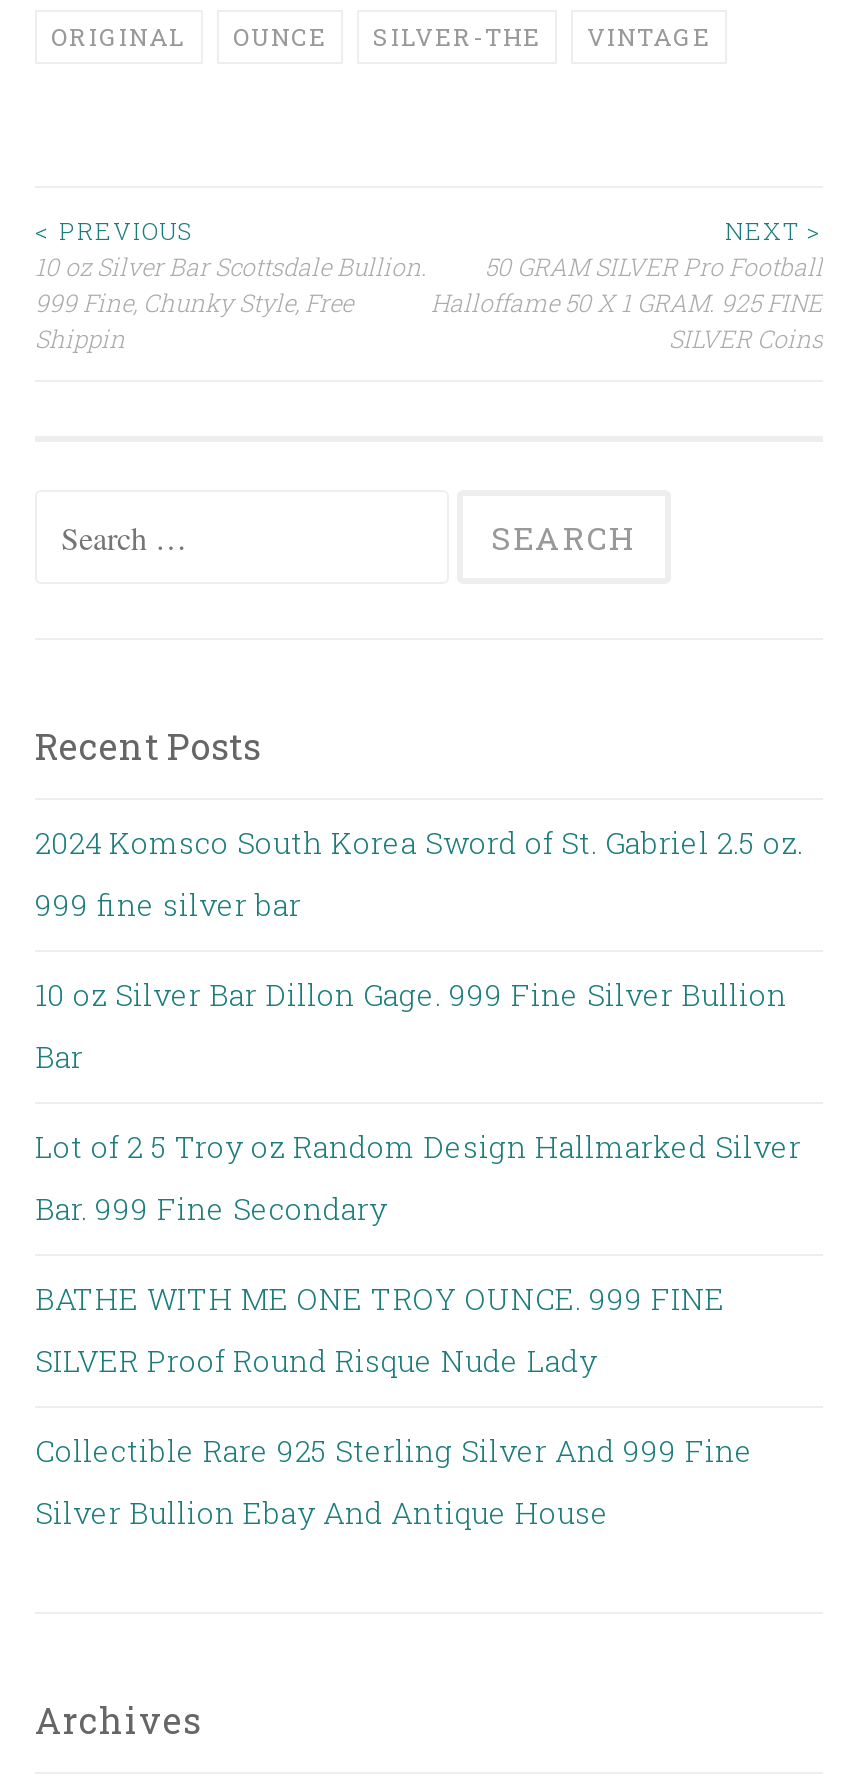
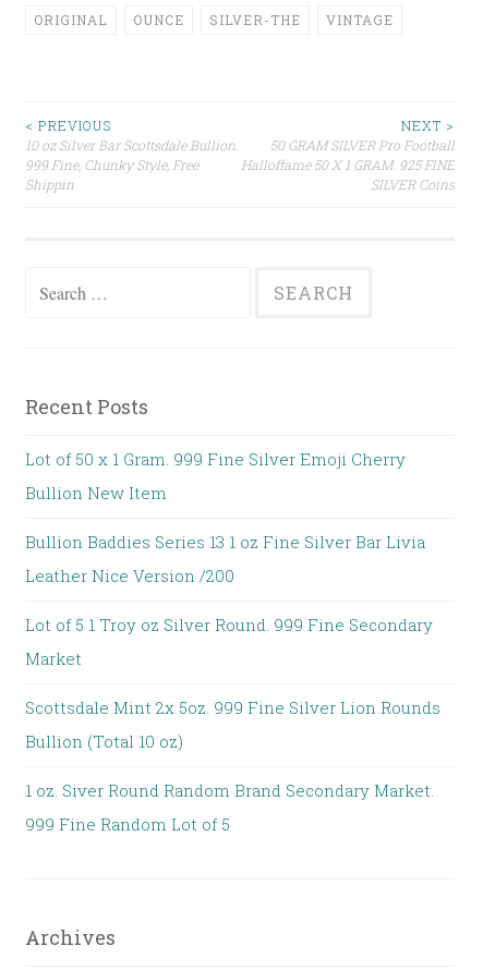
- 2024 Komsco South Korea Sword of St. Gabriel 2.5 oz.
+ Lot of 50 x 1 Gram. 999 Fine Silver Emoji Cherry

- 999 fine silver bar
+ Bullion New Item

- 10 oz Silver Bar Dillon Gage. 999 Fine Silver Bullion
+ Bullion Baddies Series 13 1 oz Fine Silver Bar Livia

- Bar
+ Leather Nice Version /200

- Lot of 2 5 Troy oz Random Design Hallmarked Silver
+ Lot of 5 1 Troy oz Silver Round. 999 Fine Secondary

- Bar. 999 Fine Secondary
+ Market

- BATHE WITH ME ONE TROY OUNCE. 999 FINE
+ Scottsdale Mint 2x 5oz. 999 Fine Silver Lion Rounds

- SILVER Proof Round Risque Nude Lady
+ Bullion (Total 10 oz)

- Collectible Rare 925 Sterling Silver And 999 Fine
+ 1 oz. Siver Round Random Brand Secondary Market.

- Silver Bullion Ebay And Antique House
+ 999 Fine Random Lot of 5
